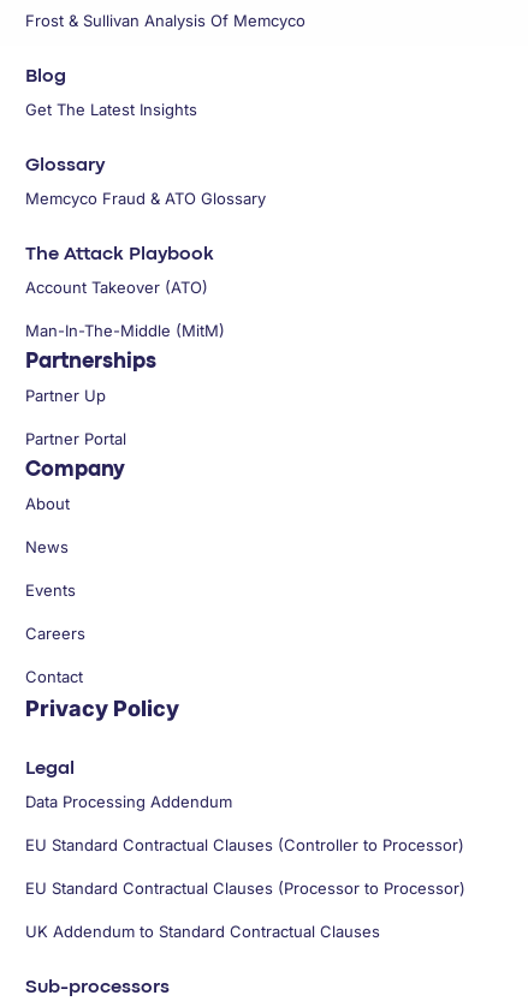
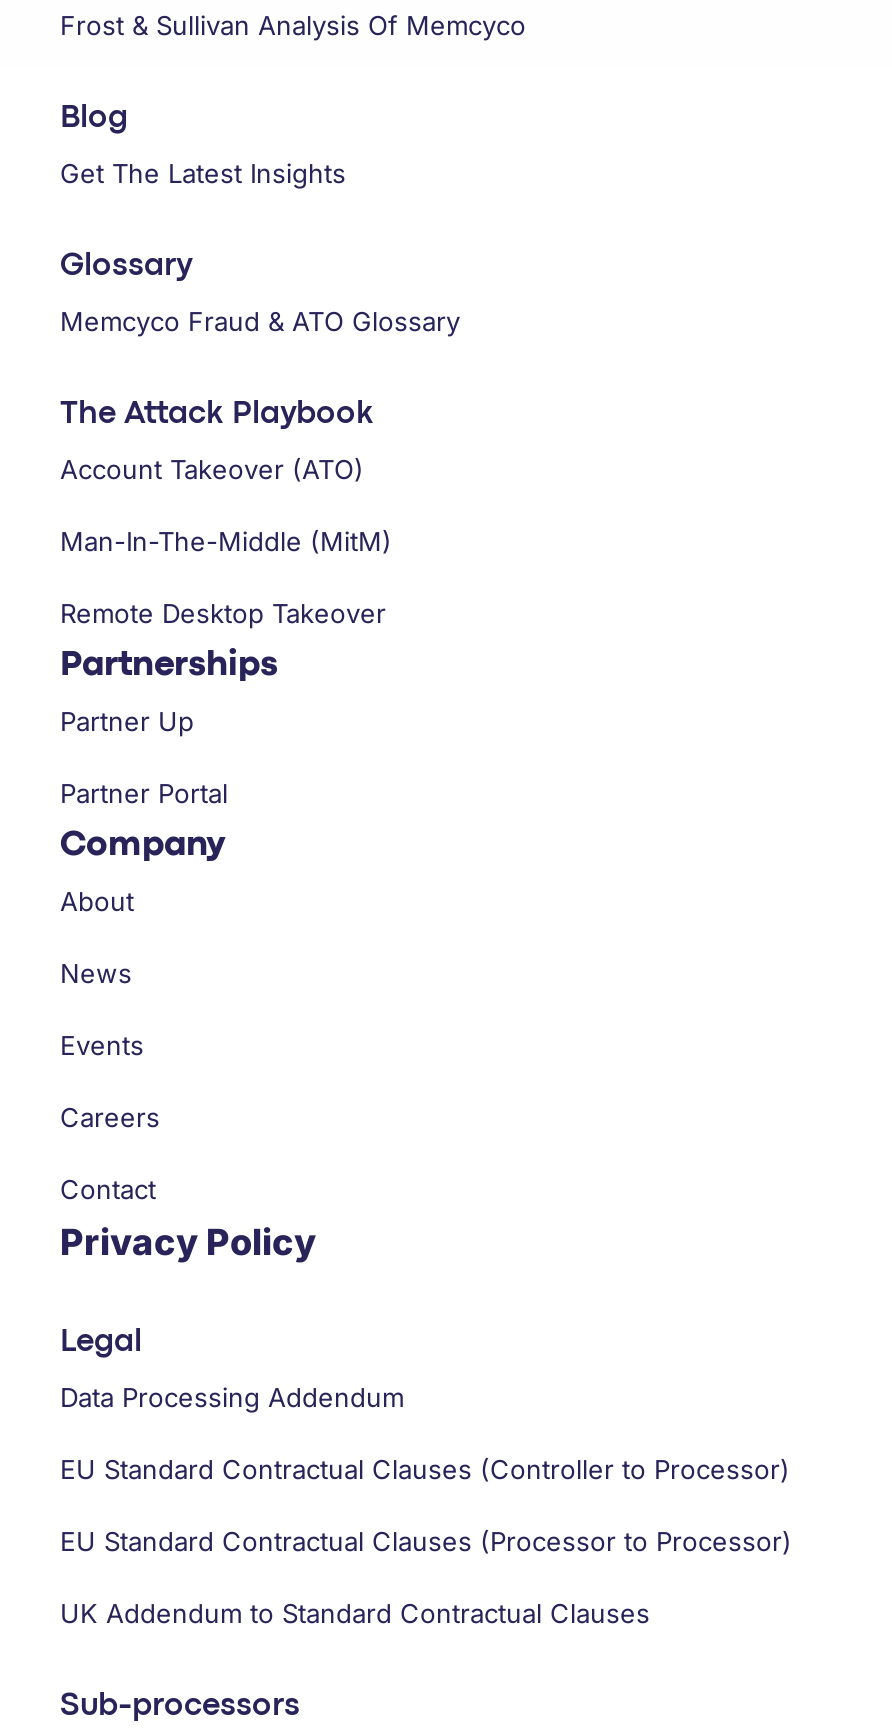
+ Remote Desktop Takeover
